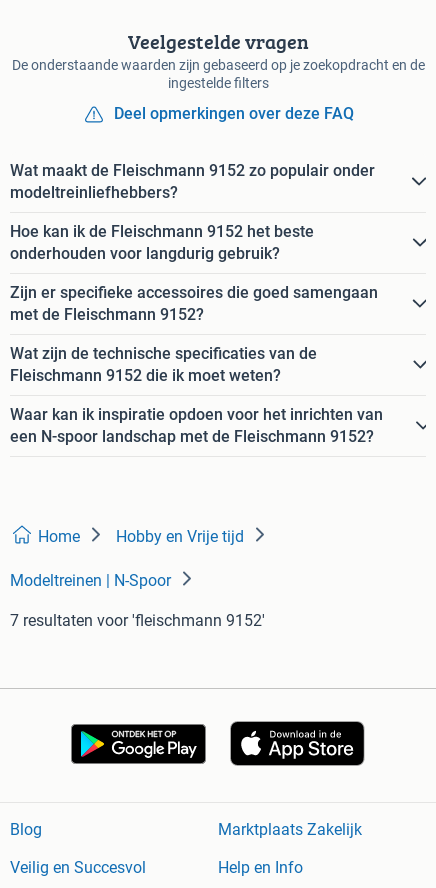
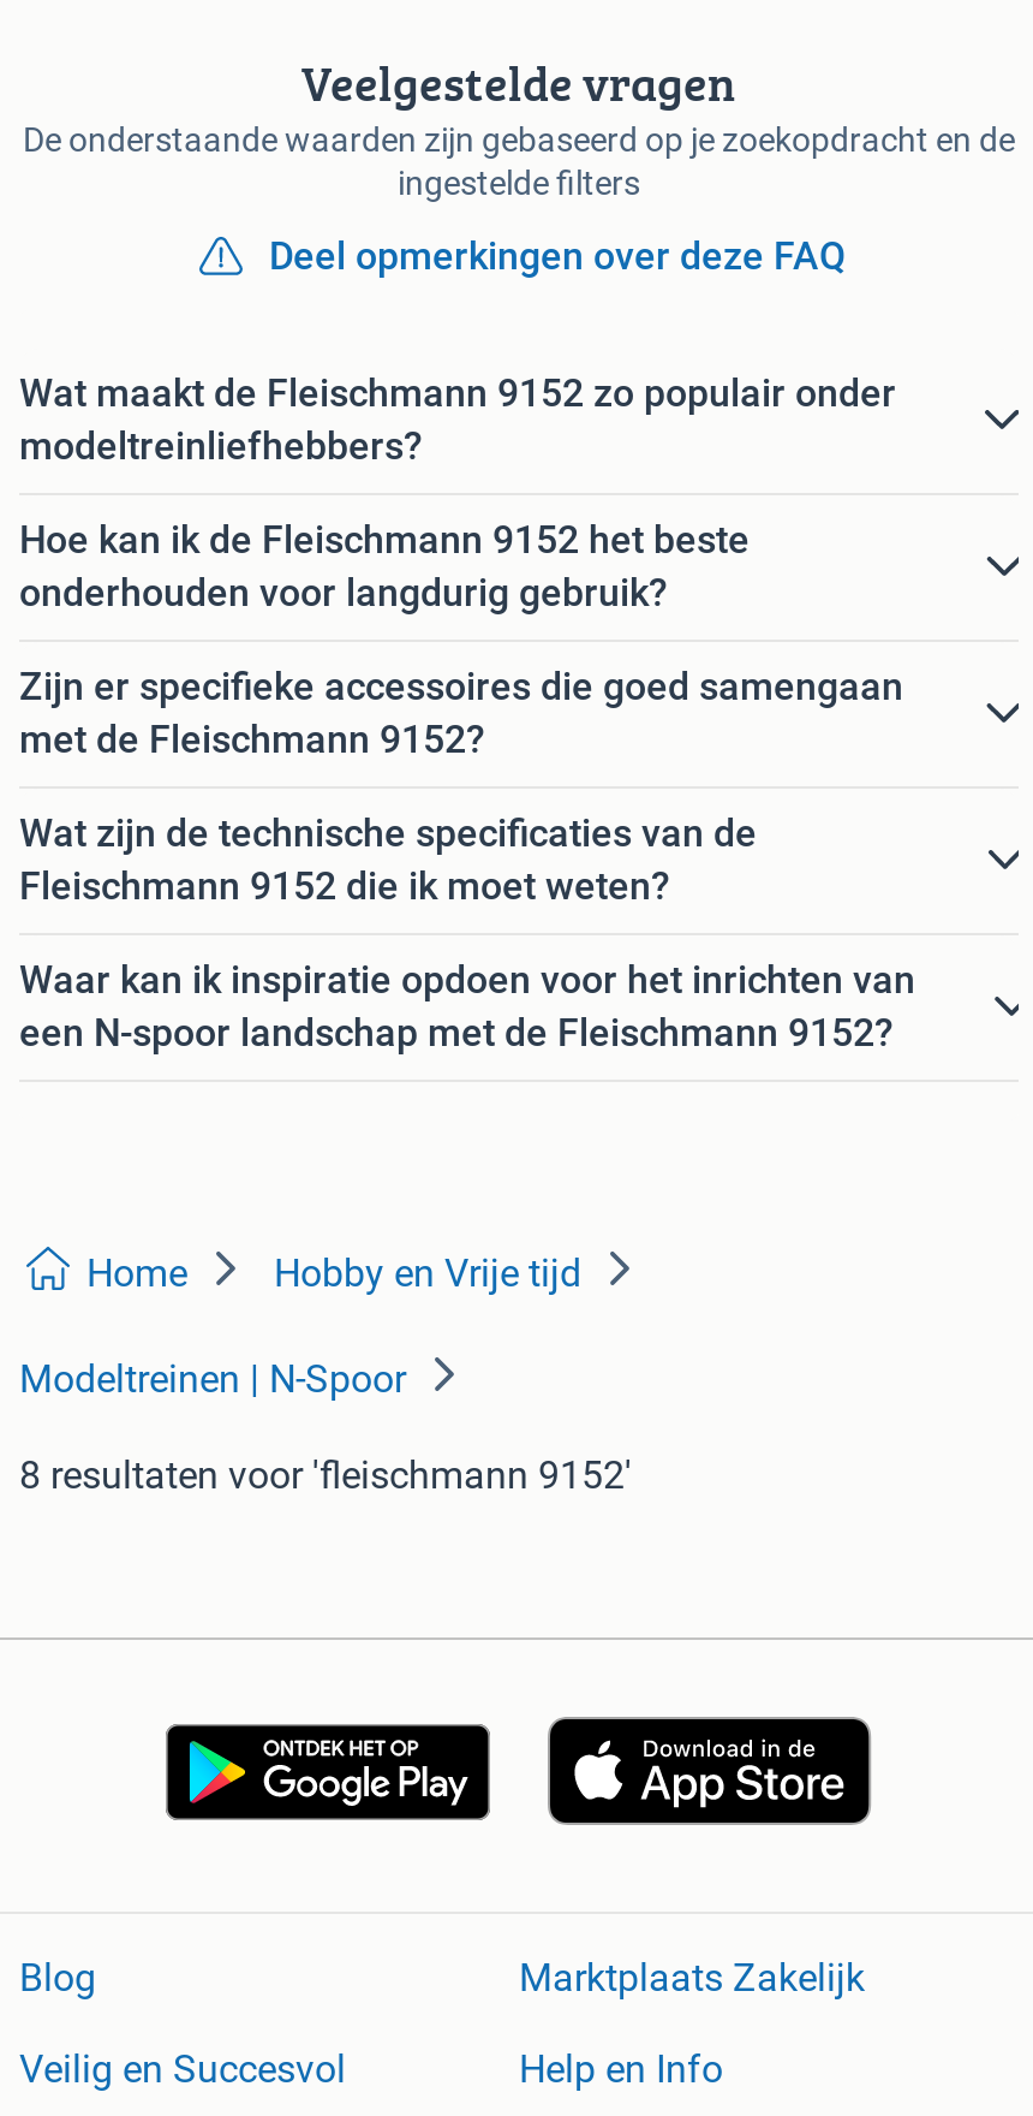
- 7 resultaten voor 'fleischmann 9152'
+ 8 resultaten voor 'fleischmann 9152'
